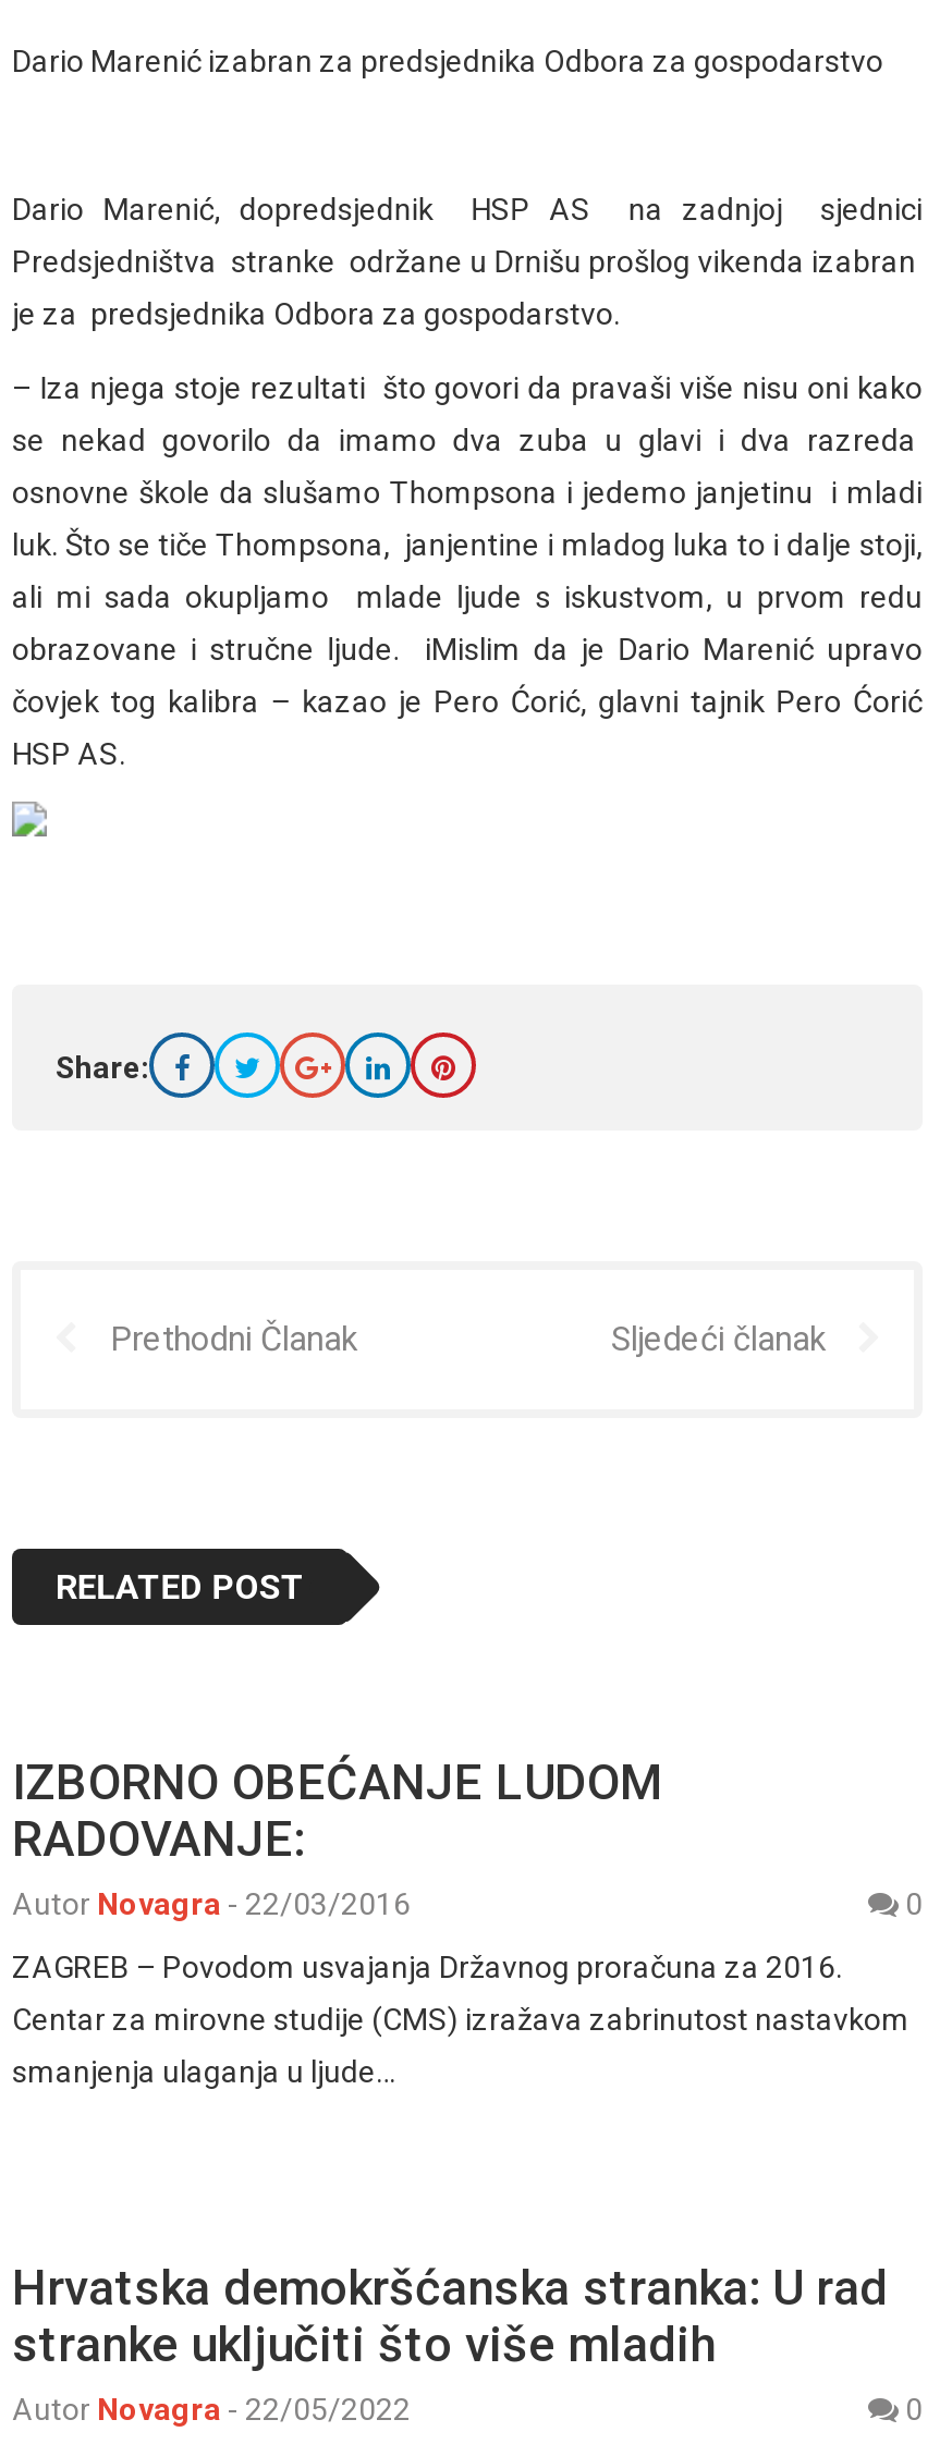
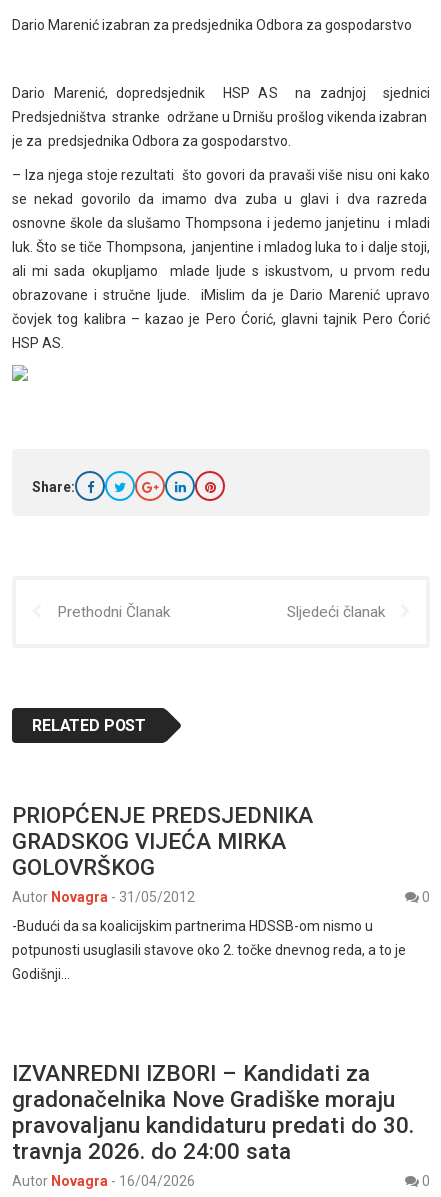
- IZBORNO OBEĆANJE LUDOM
- RADOVANJE:
- Autor Novagra - 22/03/2016
+ PRIOPĆENJE PREDSJEDNIKA
+ GRADSKOG VIJEĆA MIRKA
+ GOLOVRŠKOG
+ Autor Novagra - 31/05/2012

- ZAGREB – Povodom usvajanja Državnog proračuna za 2016.
+ -Budući da sa koalicijskim partnerima HDSSB-om nismo u

- Centar za mirovne studije (CMS) izražava zabrinutost nastavkom
+ potpunosti usuglasili stavove oko 2. točke dnevnog reda, a to je

- smanjenja ulaganja u ljude…
+ Godišnji…

- Hrvatska demokršćanska stranka: U rad
- stranke uključiti što više mladih
- Autor Novagra - 22/05/2022
+ IZVANREDNI IZBORI – Kandidati za
+ gradonačelnika Nove Gradiške moraju
+ pravovaljanu kandidaturu predati do 30.
+ travnja 2026. do 24:00 sata
+ Autor Novagra - 16/04/2026
